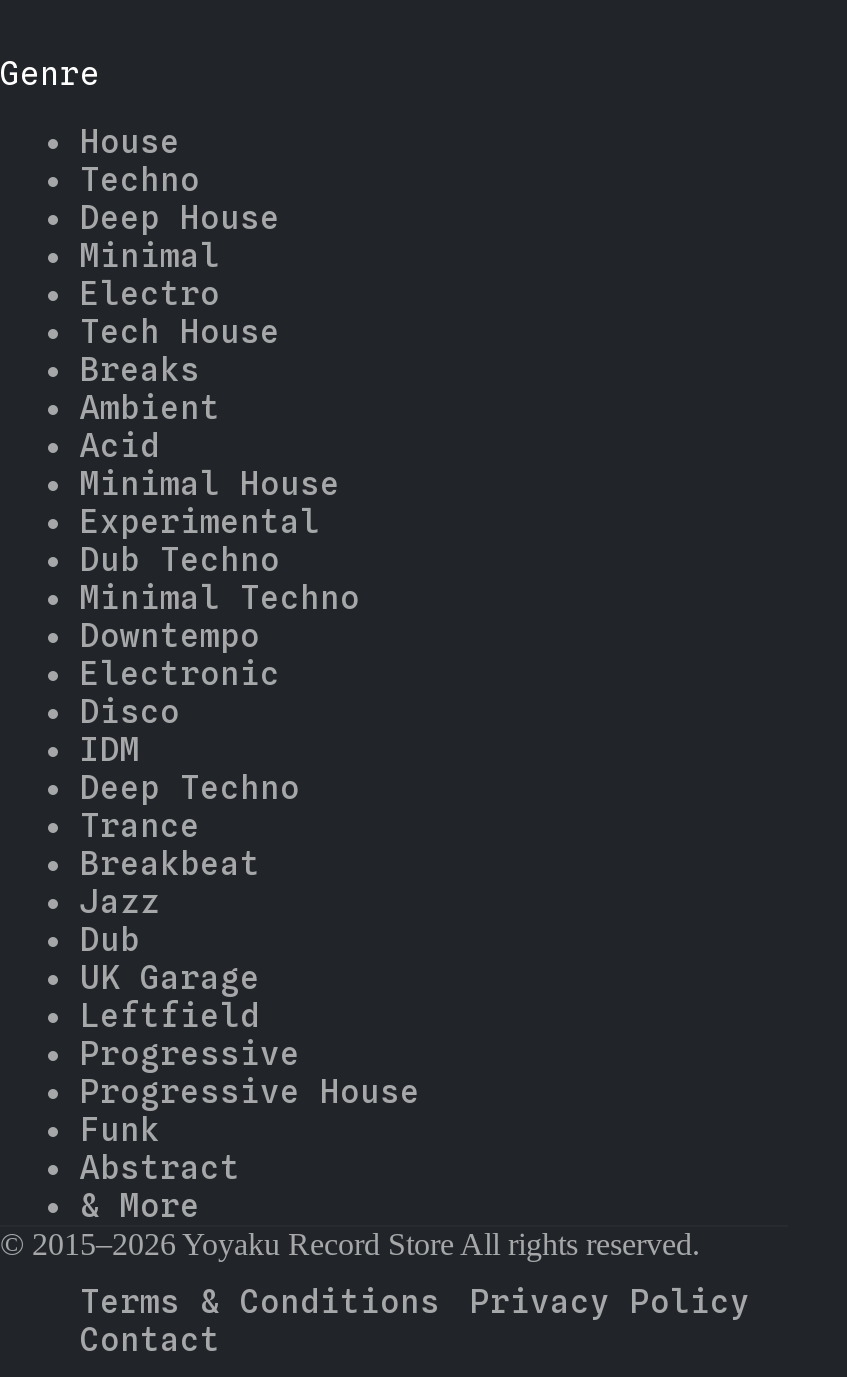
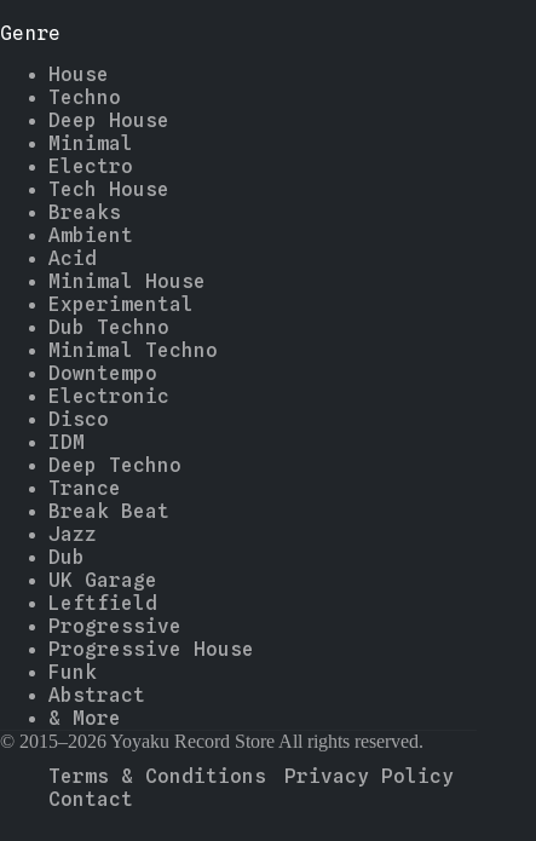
- Breakbeat
+ Break Beat
